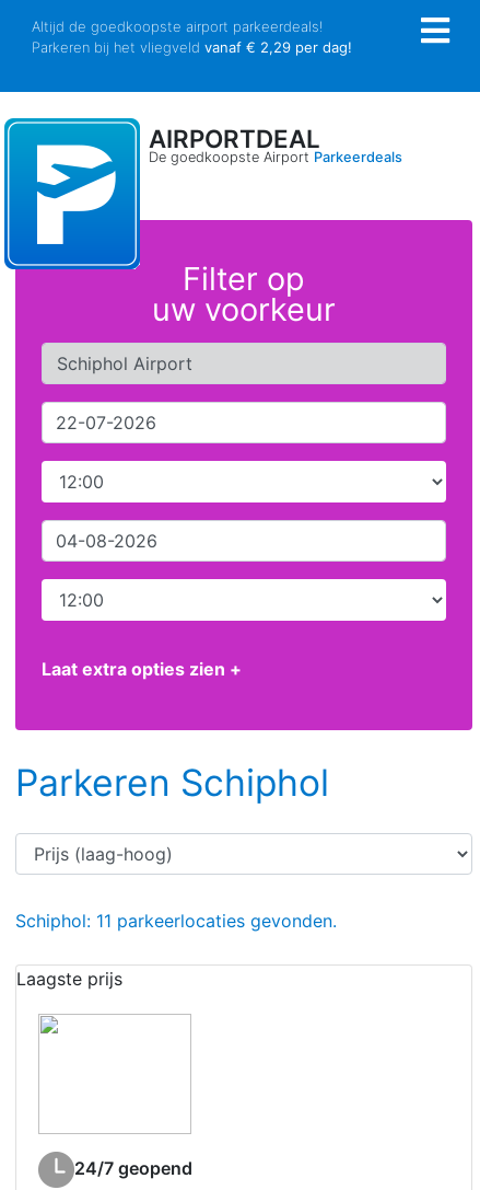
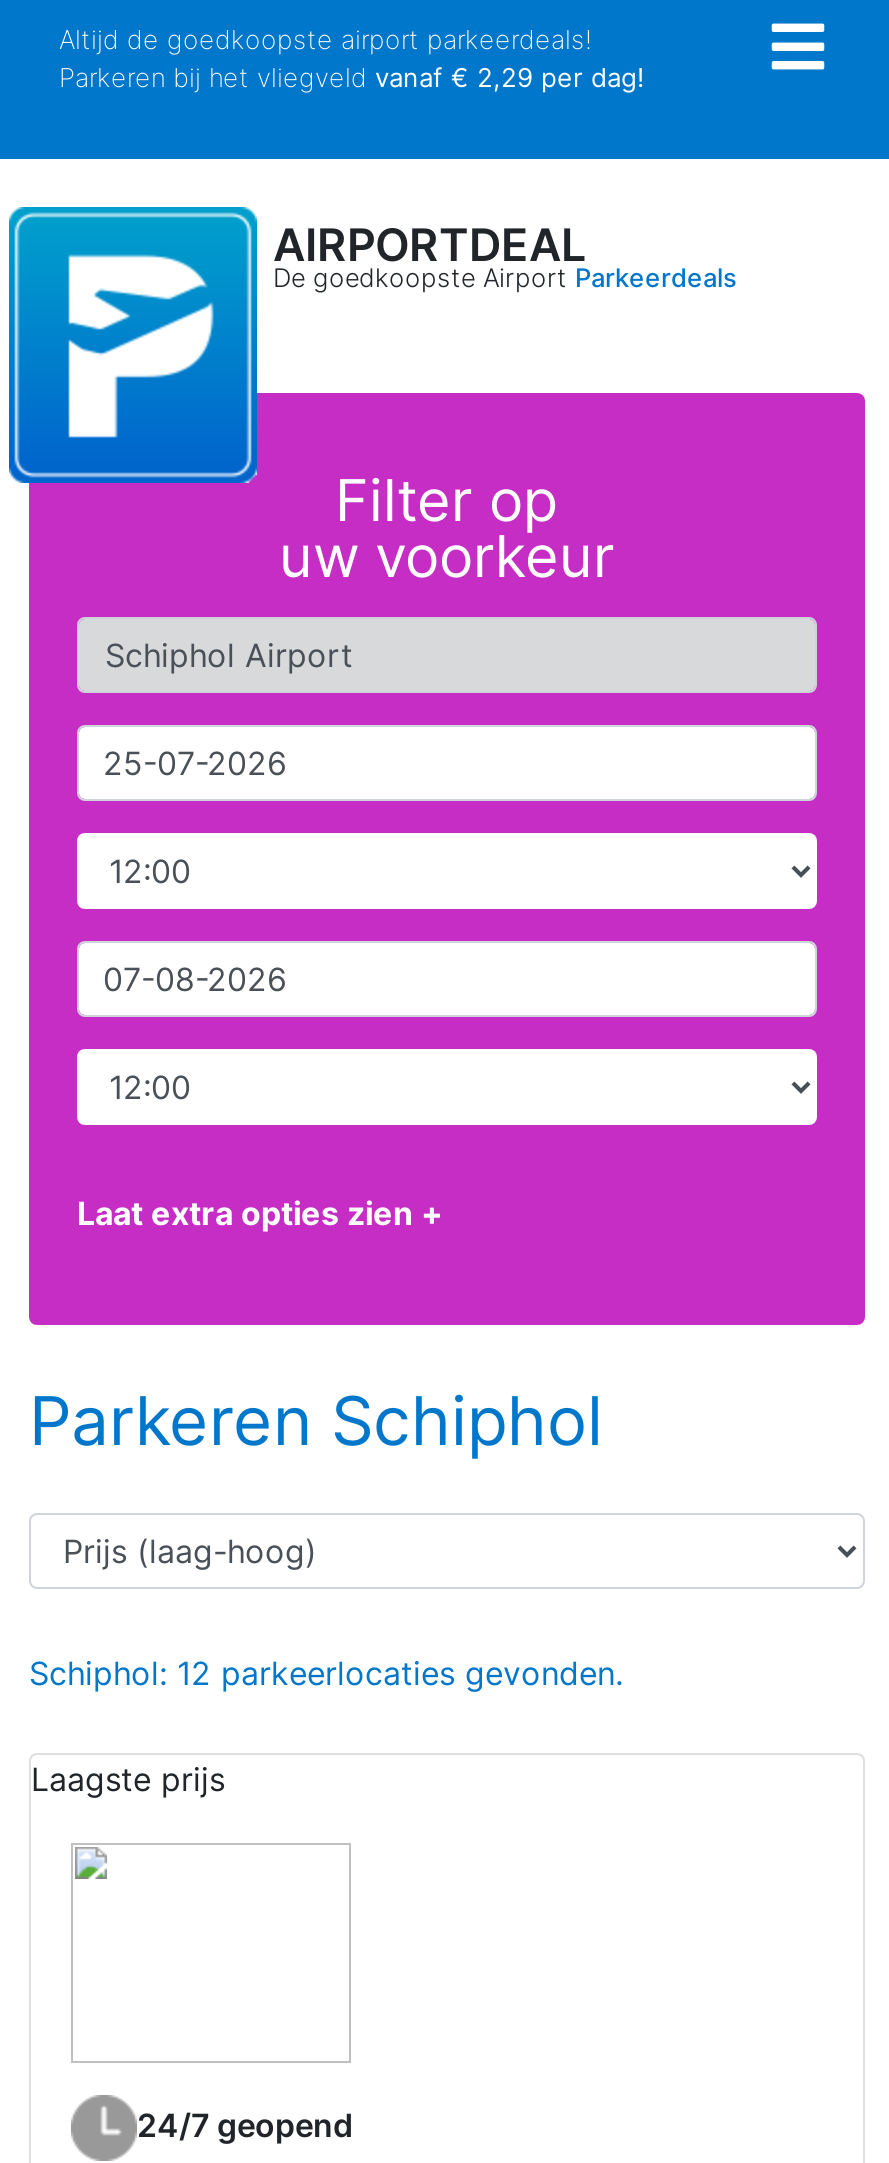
- Schiphol: 11 parkeerlocaties gevonden.
+ Schiphol: 12 parkeerlocaties gevonden.
